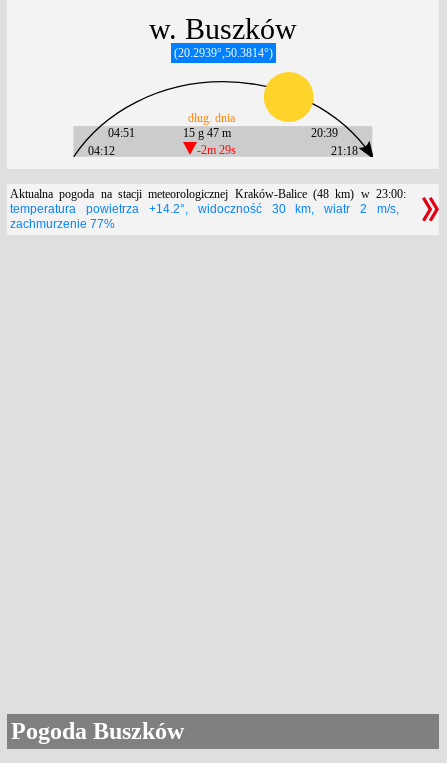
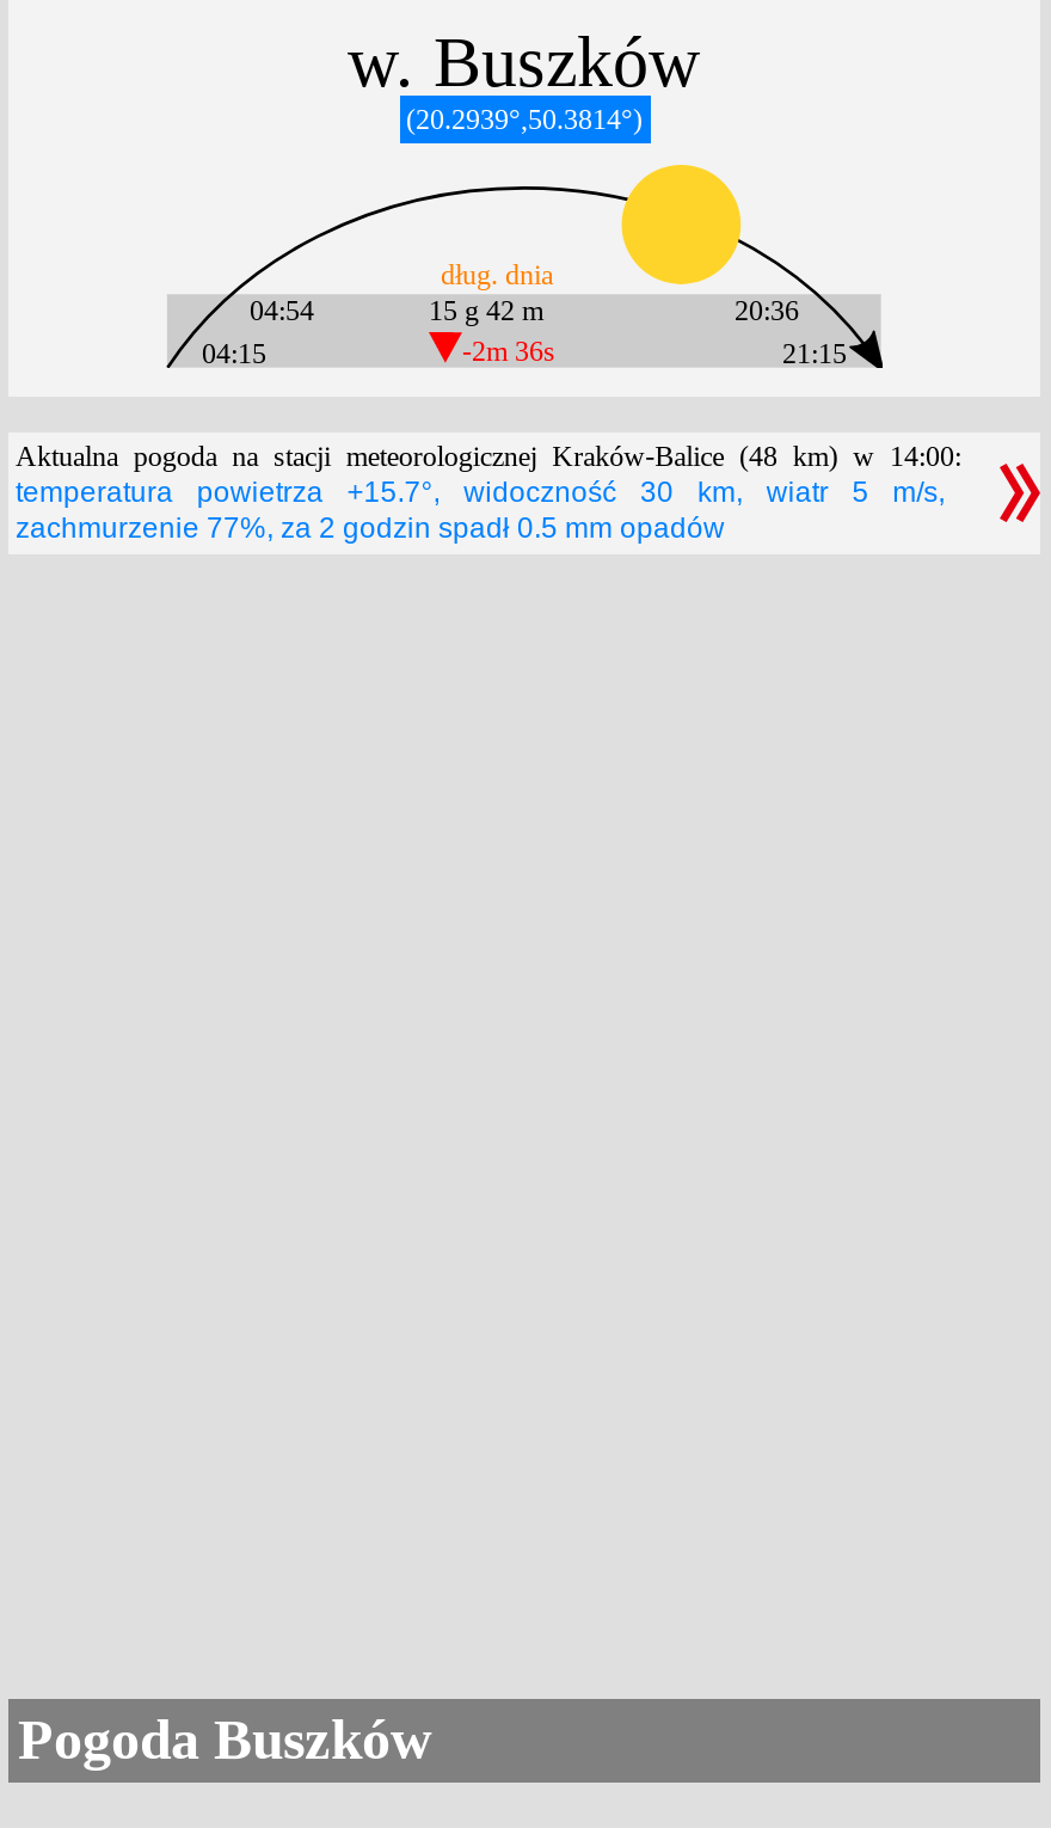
- 04:51
+ 04:54

- 15 g 47 m
+ 15 g 42 m

- 20:39
+ 20:36

- 04:12
+ 04:15

- -2m 29s
+ -2m 36s

- 21:18
+ 21:15

- Aktualna pogoda na stacji meteorologicznej Kraków-Balice (48 km) w 23:00:
- temperatura powietrza +14.2°, widoczność 30 km, wiatr 2 m/s,
- zachmurzenie 77%
+ Aktualna pogoda na stacji meteorologicznej Kraków-Balice (48 km) w 14:00:
+ temperatura powietrza +15.7°, widoczność 30 km, wiatr 5 m/s,
+ zachmurzenie 77%, za 2 godzin spadł 0.5 mm opadów
